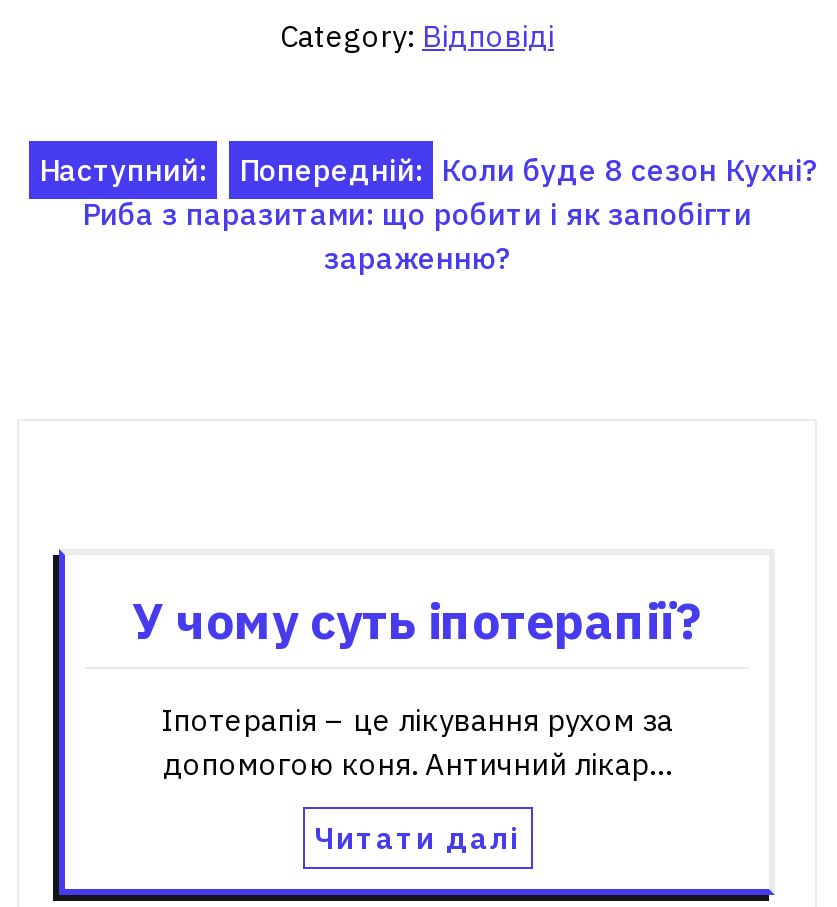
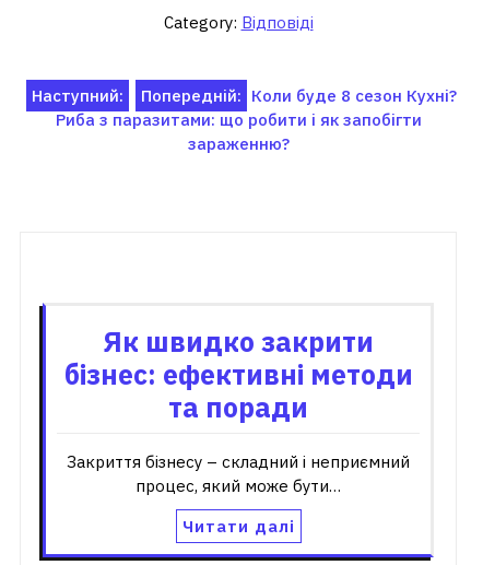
- У чому суть іпотерапії?
+ Як швидко закрити
+ бізнес: ефективні методи
+ та поради

- Іпотерапія – це лікування рухом за
- допомогою коня. Античний лікар…
+ Закриття бізнесу – складний і неприємний
+ процес, який може бути…
